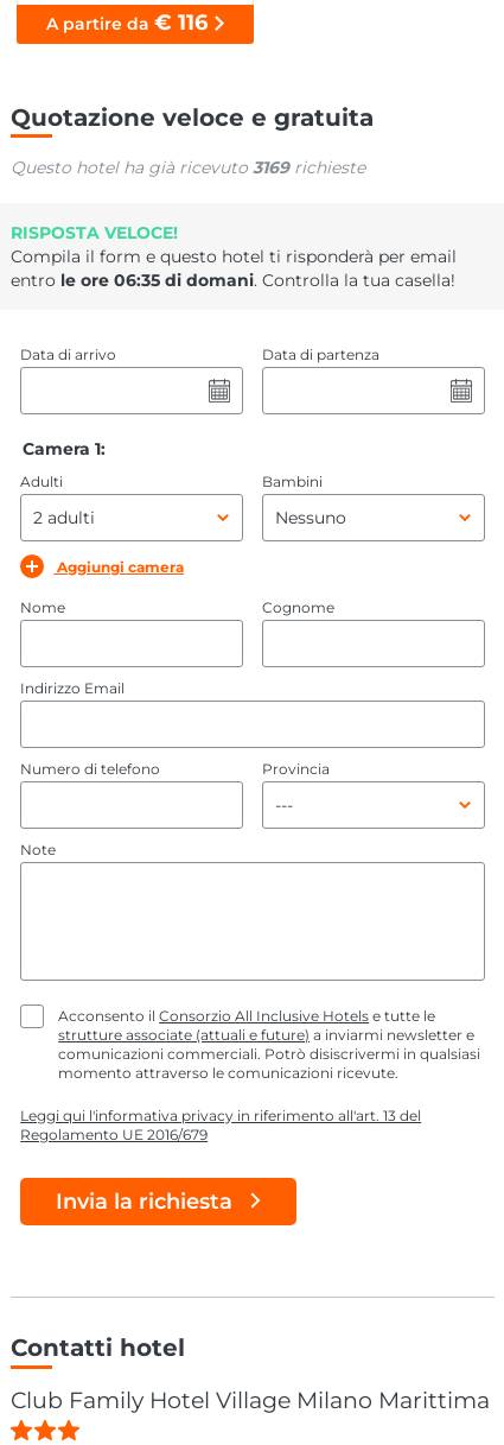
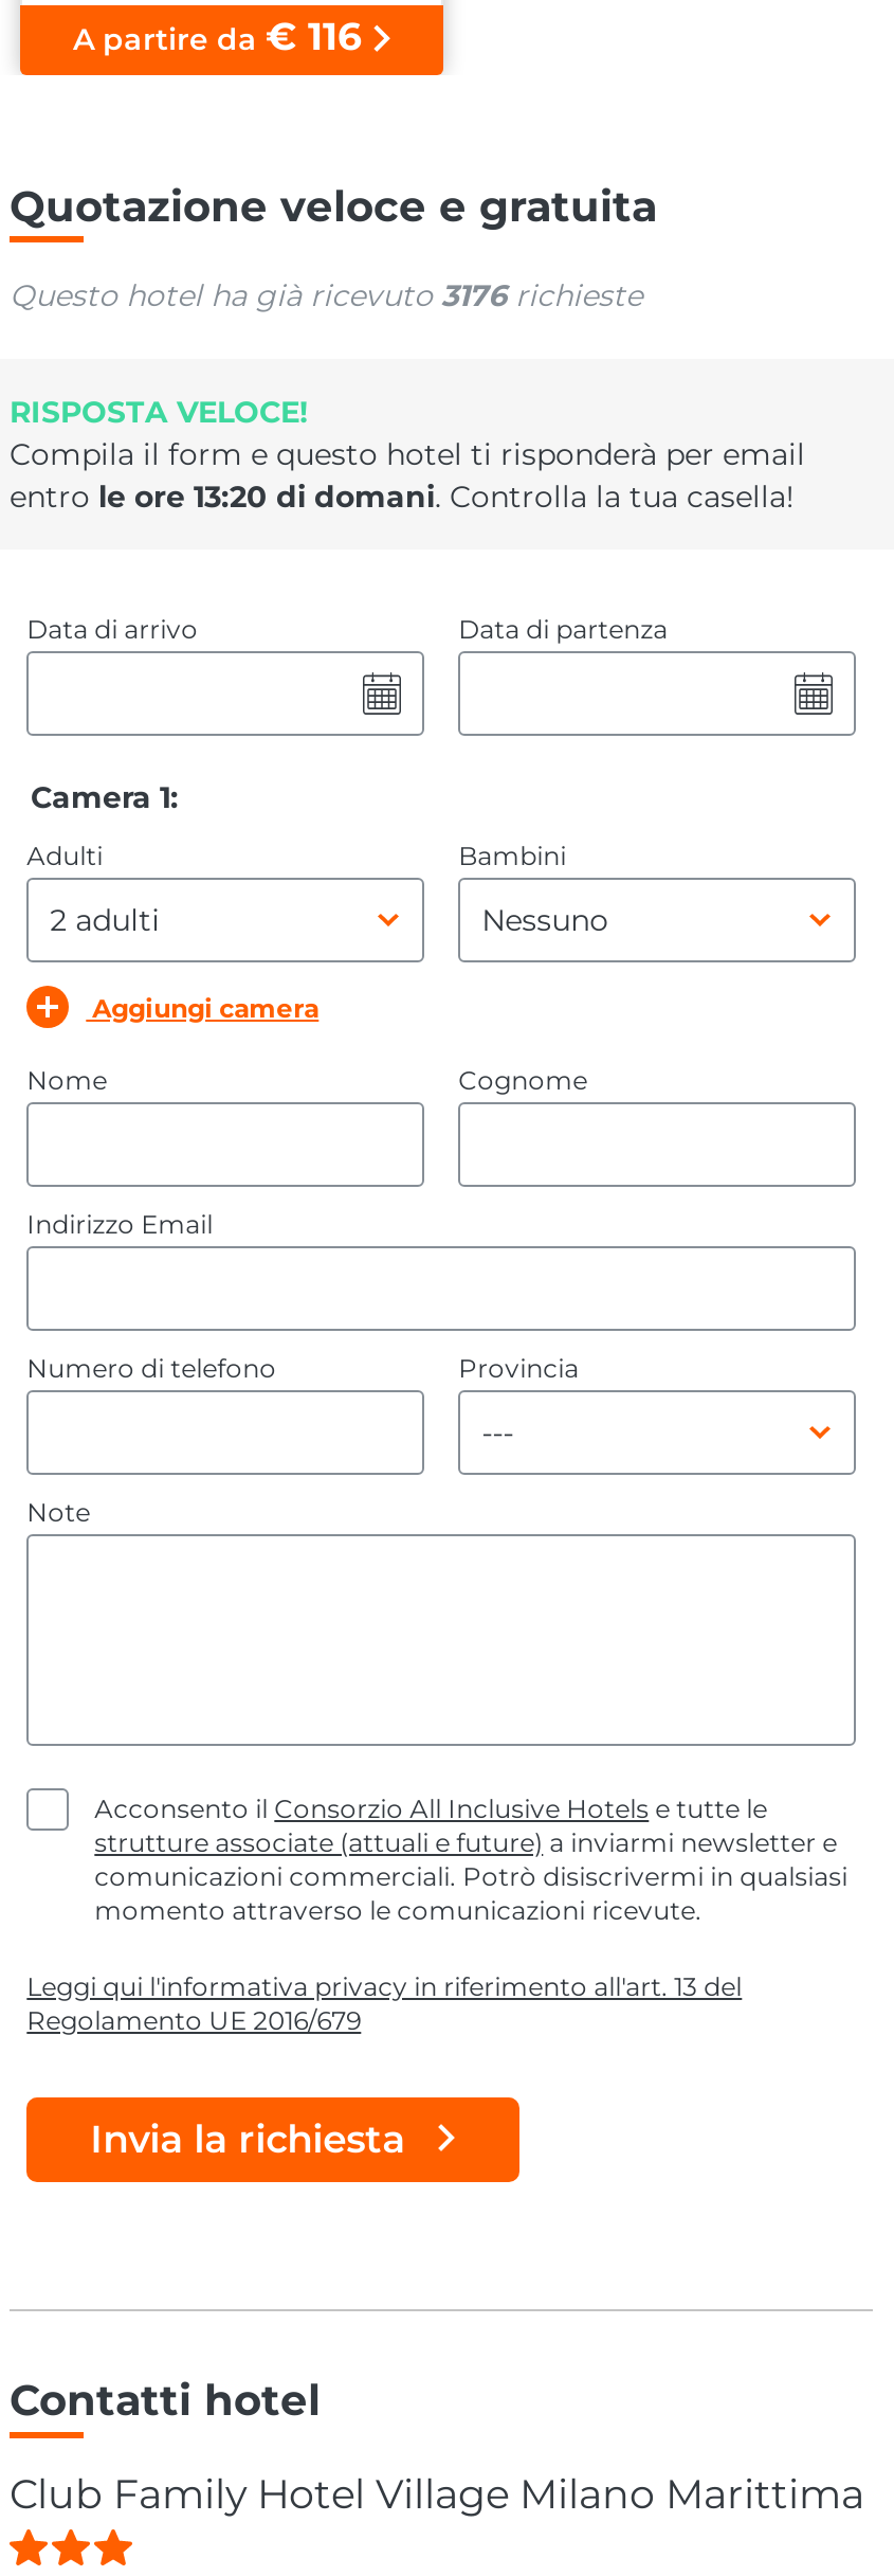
- Questo hotel ha già ricevuto 3169 richieste
+ Questo hotel ha già ricevuto 3176 richieste

- entro le ore 06:35 di domani. Controlla la tua casella!
+ entro le ore 13:20 di domani. Controlla la tua casella!
